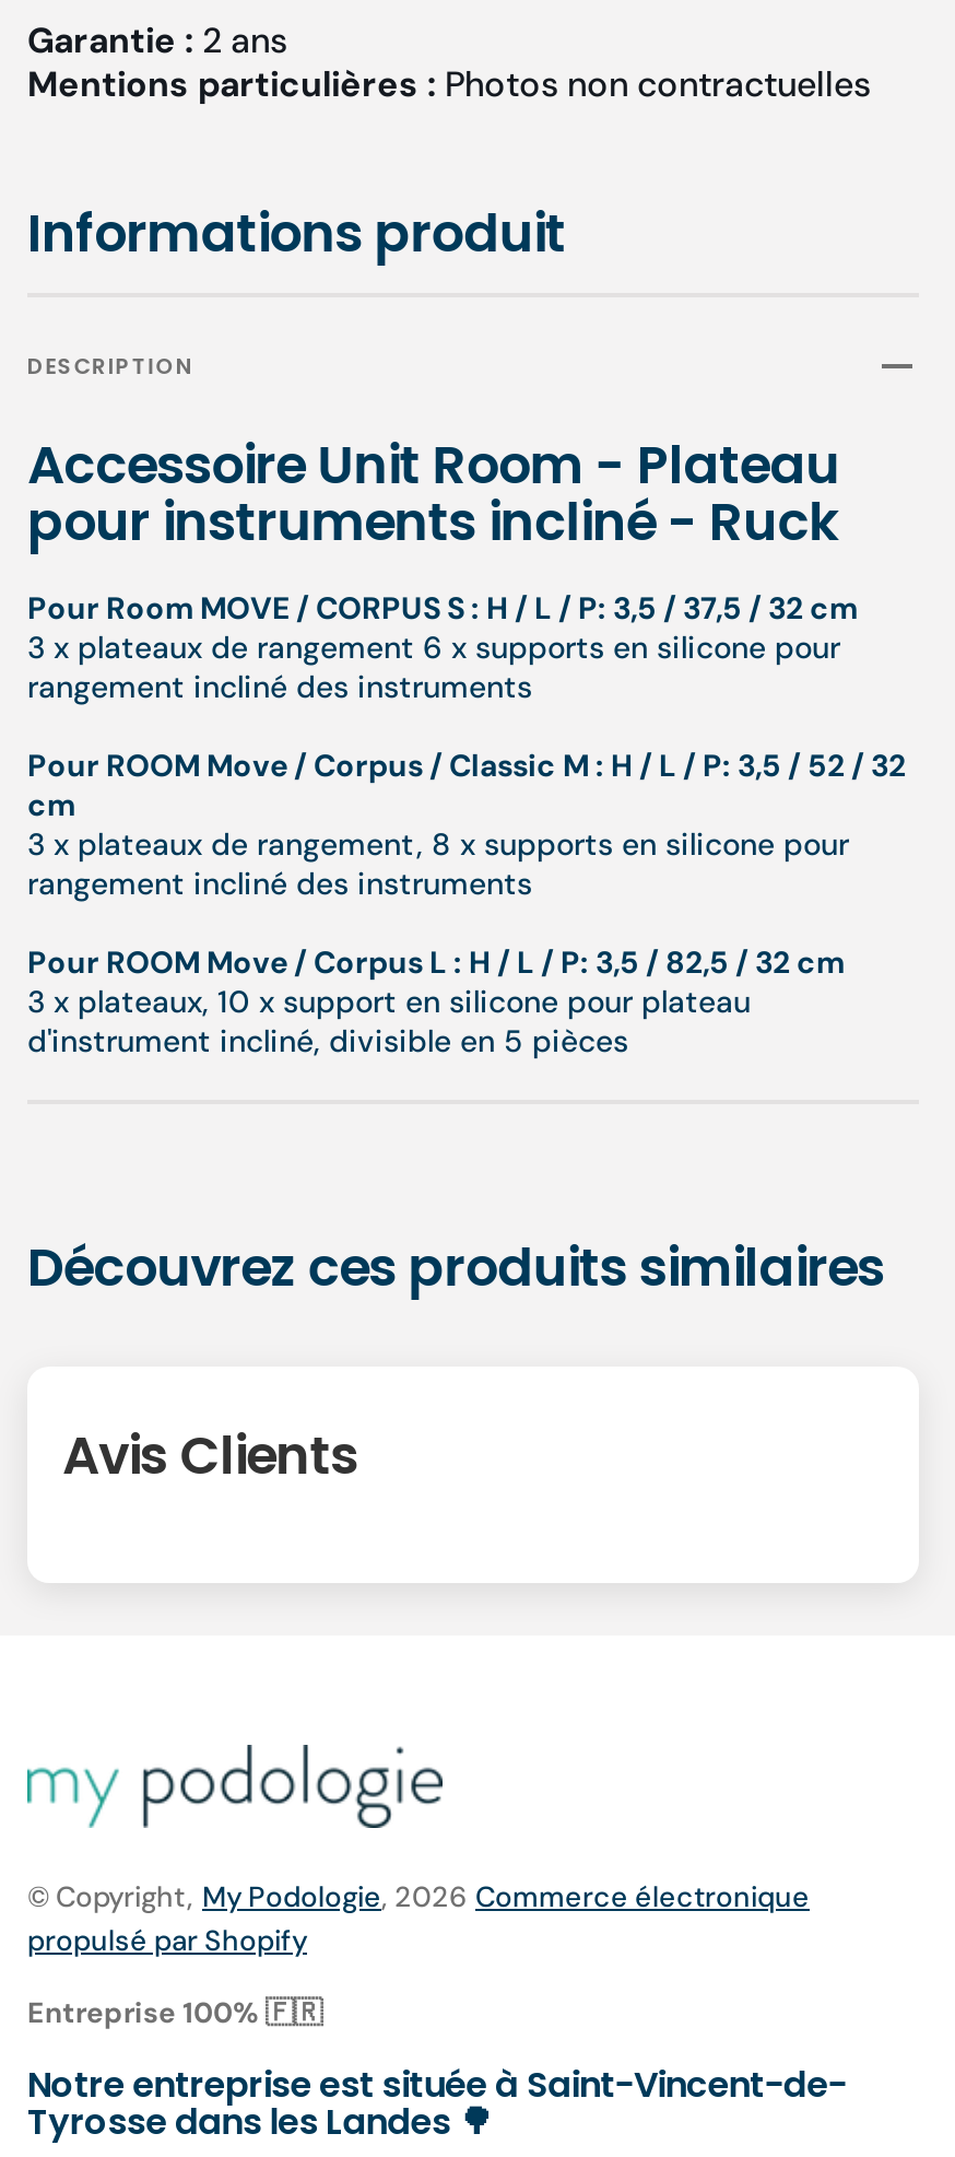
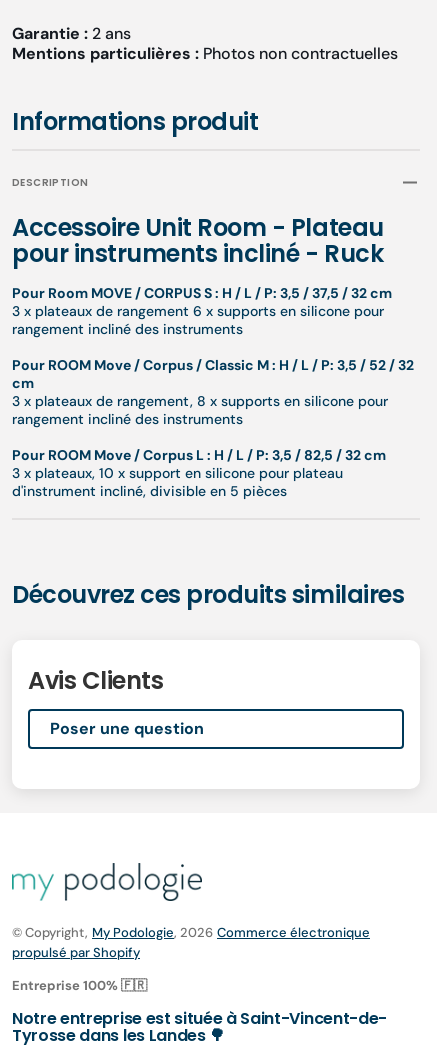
+ Poser une question
